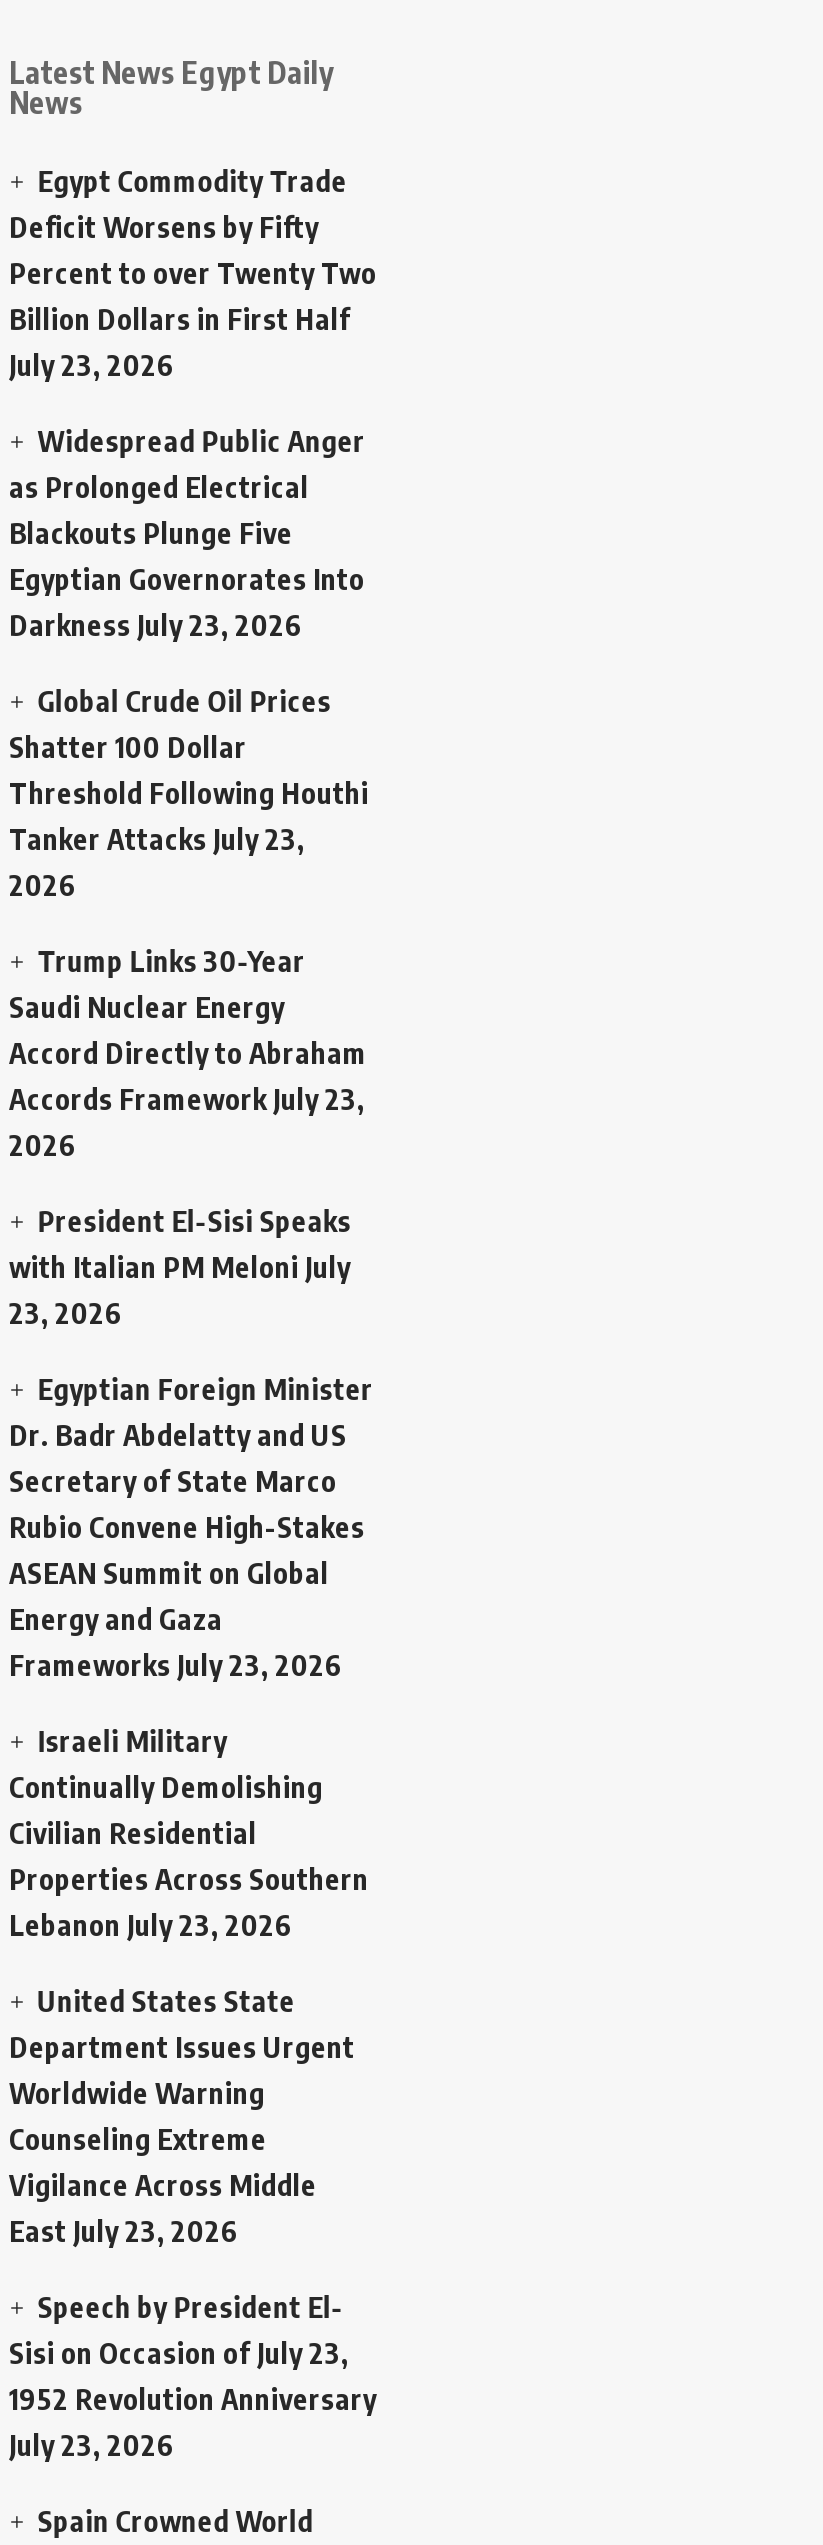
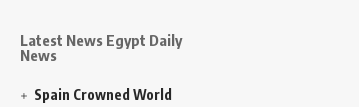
- Egypt Commodity Trade
- Deficit Worsens by Fifty
- Percent to over Twenty Two
- Billion Dollars in First Half
- July 23, 2026
- Widespread Public Anger
- as Prolonged Electrical
- Blackouts Plunge Five
- Egyptian Governorates Into
- Darkness July 23, 2026
- Global Crude Oil Prices
- Shatter 100 Dollar
- Threshold Following Houthi
- Tanker Attacks July 23,
- 2026
- Trump Links 30-Year
- Saudi Nuclear Energy
- Accord Directly to Abraham
- Accords Framework July 23,
- 2026
- President El-Sisi Speaks
- with Italian PM Meloni July
- 23, 2026
- Egyptian Foreign Minister
- Dr. Badr Abdelatty and US
- Secretary of State Marco
- Rubio Convene High-Stakes
- ASEAN Summit on Global
- Energy and Gaza
- Frameworks July 23, 2026
- Israeli Military
- Continually Demolishing
- Civilian Residential
- Properties Across Southern
- Lebanon July 23, 2026
- United States State
- Department Issues Urgent
- Worldwide Warning
- Counseling Extreme
- Vigilance Across Middle
- East July 23, 2026
- Speech by President El-
- Sisi on Occasion of July 23,
- 1952 Revolution Anniversary
- July 23, 2026
